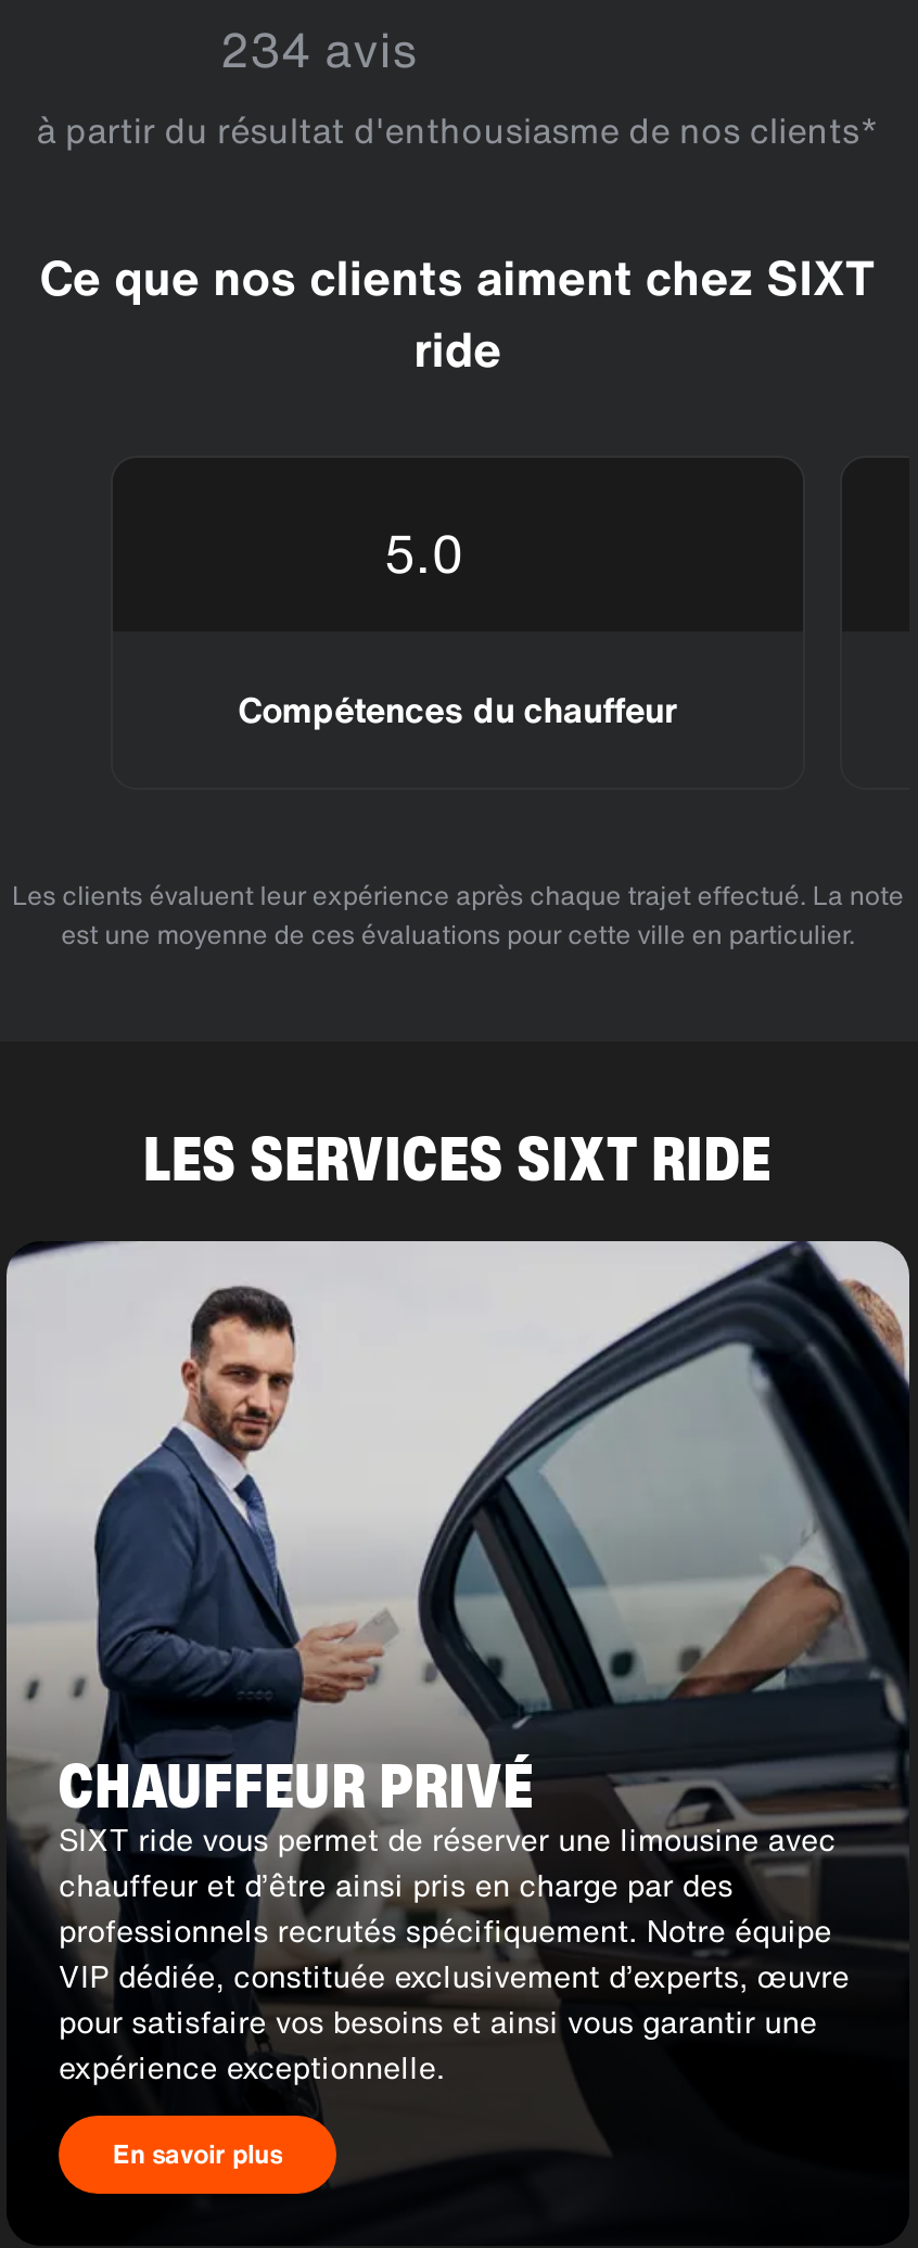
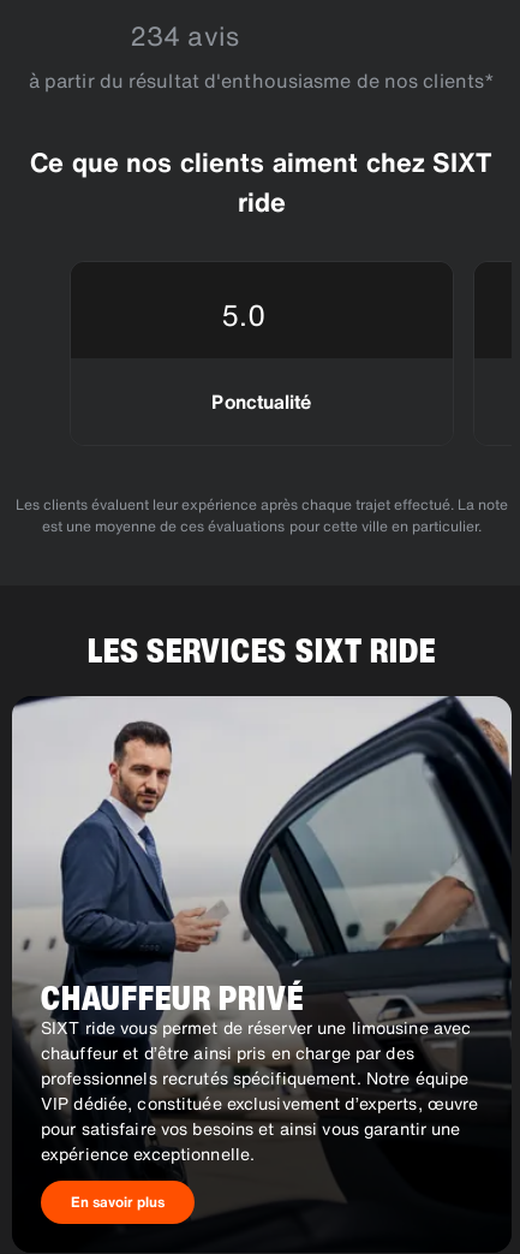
- Compétences du chauffeur
+ Ponctualité
